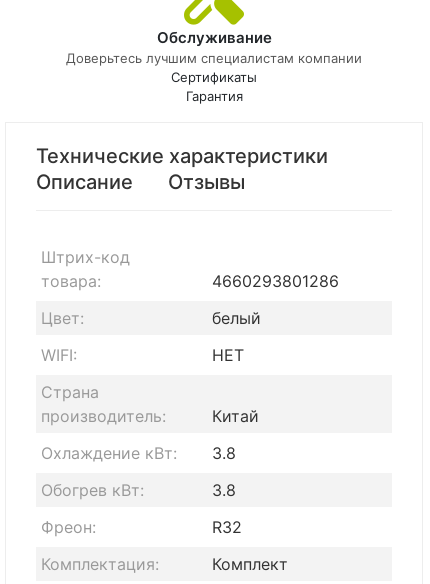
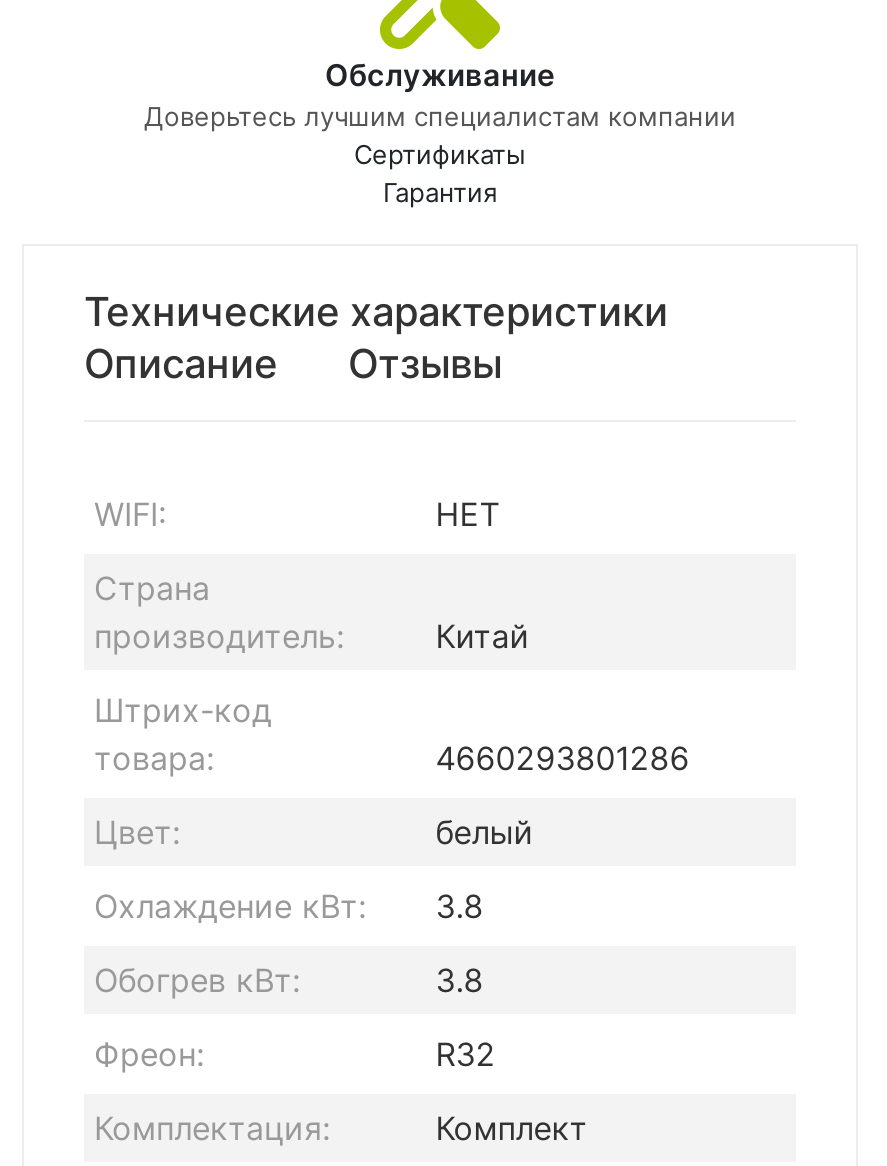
moved down: Штрих-код | товара: | 4660293801286 | Цвет: | белый

moved up: WIFI: | НЕТ | Страна | производитель: | Китай
